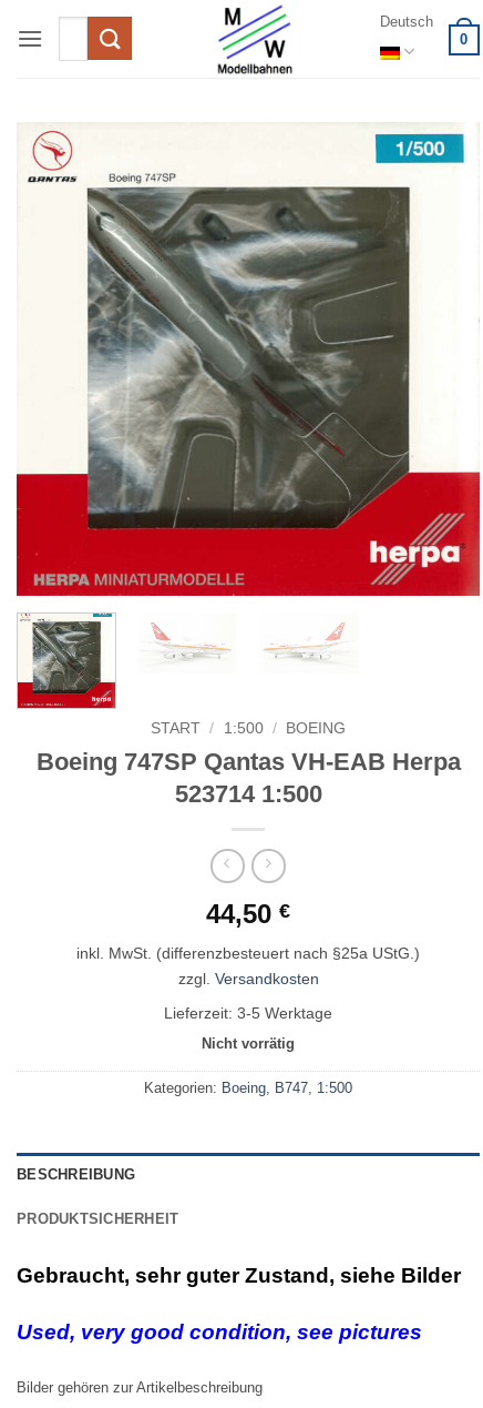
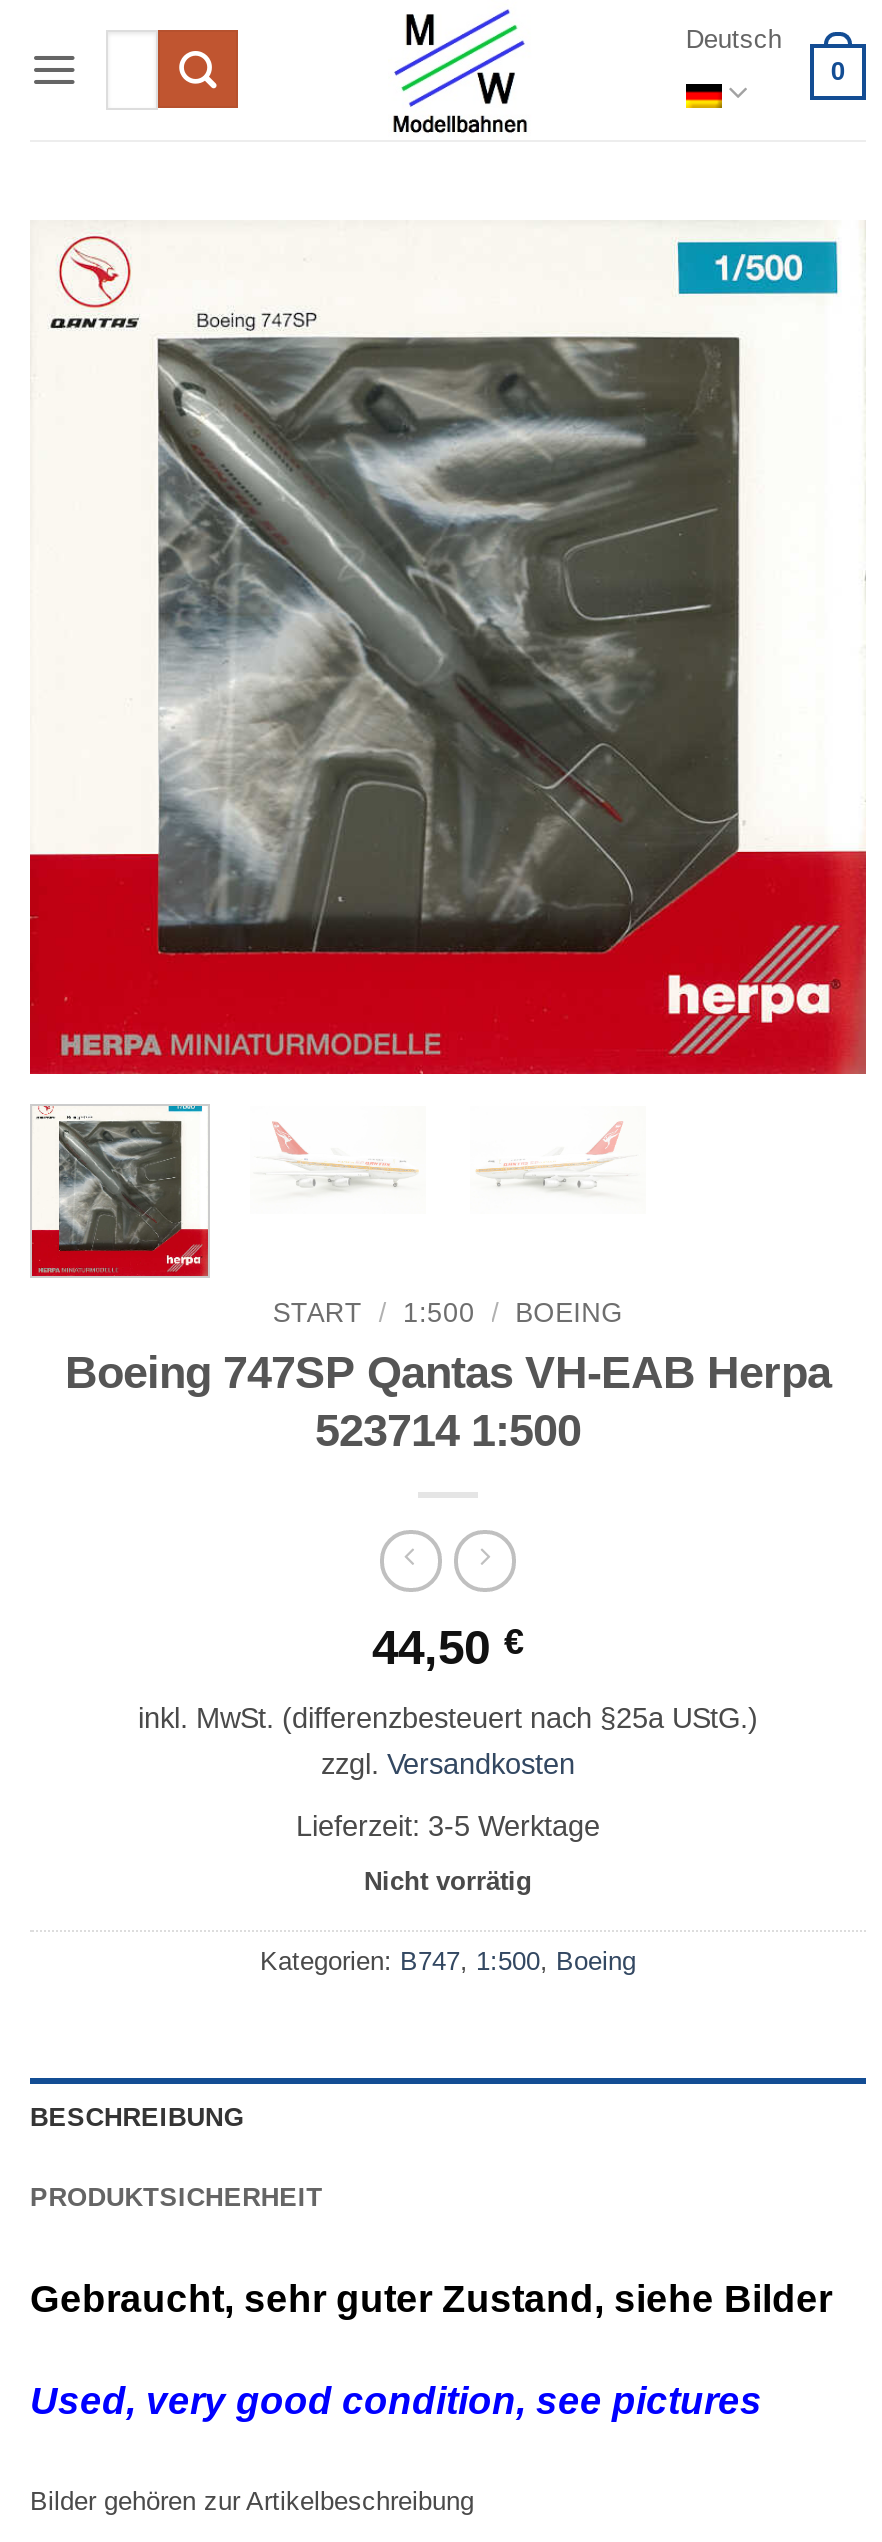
- Kategorien: Boeing, B747, 1:500
+ Kategorien: B747, 1:500, Boeing
